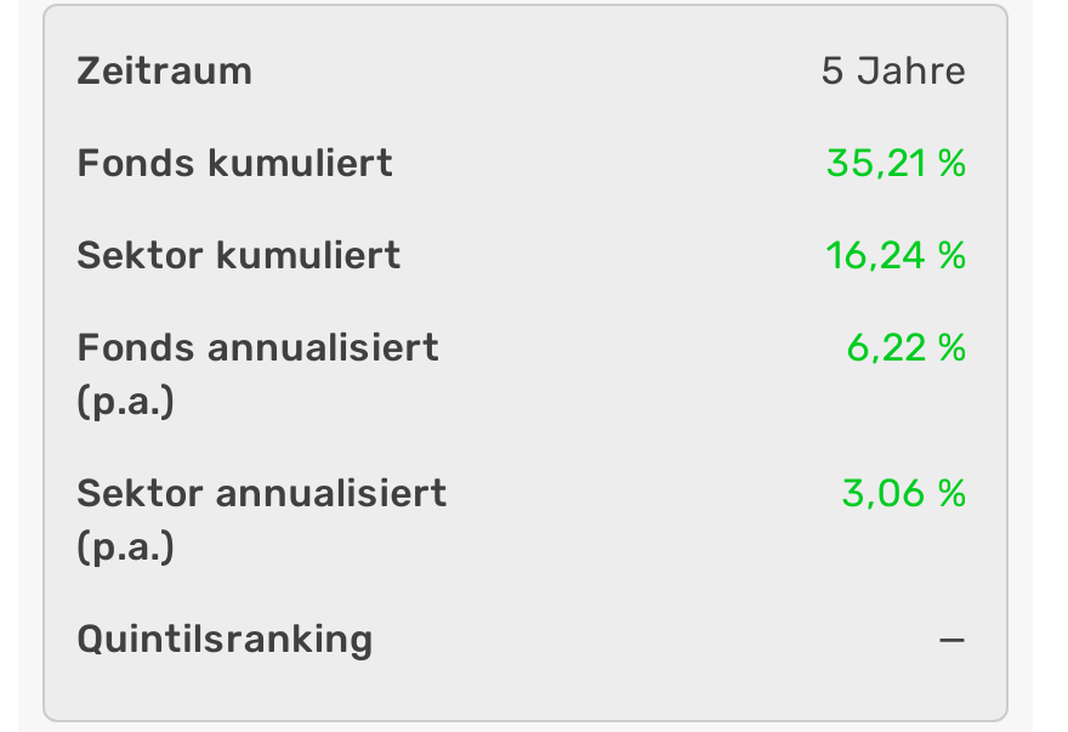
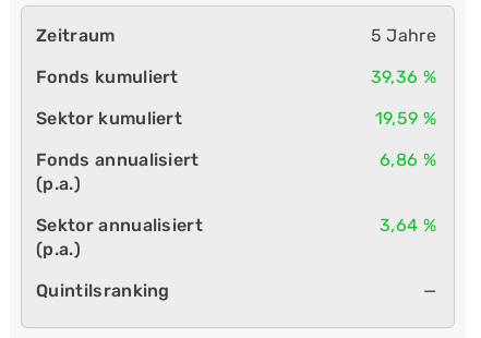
- 35,21 %
+ 39,36 %

- 16,24 %
+ 19,59 %

- 6,22 %
+ 6,86 %

- 3,06 %
+ 3,64 %
